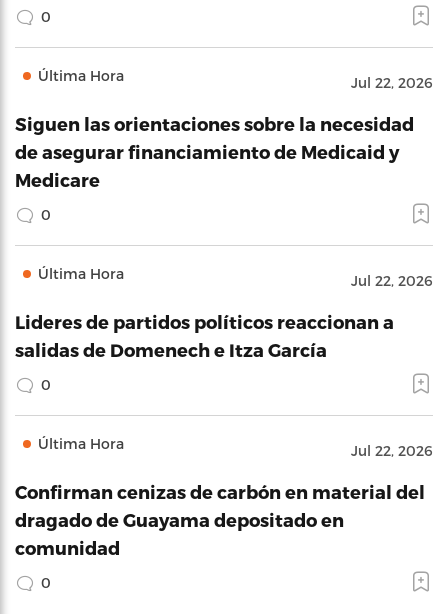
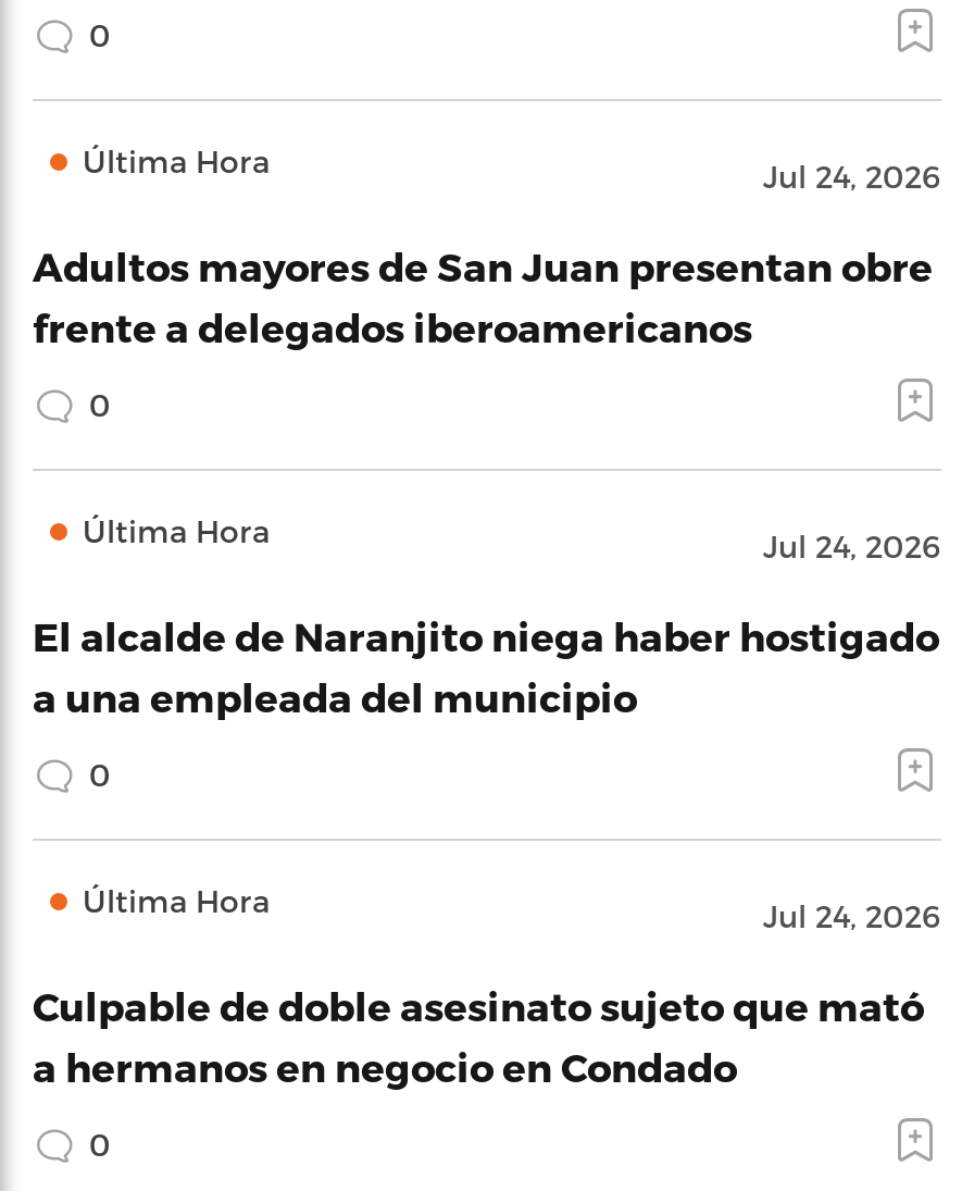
- Jul 22, 2026
+ Jul 24, 2026

- Siguen las orientaciones sobre la necesidad
- de asegurar financiamiento de Medicaid y
- Medicare
+ Adultos mayores de San Juan presentan obre
+ frente a delegados iberoamericanos

- Jul 22, 2026
+ Jul 24, 2026

- Lideres de partidos políticos reaccionan a
- salidas de Domenech e Itza García
+ El alcalde de Naranjito niega haber hostigado
+ a una empleada del municipio

- Jul 22, 2026
+ Jul 24, 2026

- Confirman cenizas de carbón en material del
- dragado de Guayama depositado en
- comunidad
+ Culpable de doble asesinato sujeto que mató
+ a hermanos en negocio en Condado
